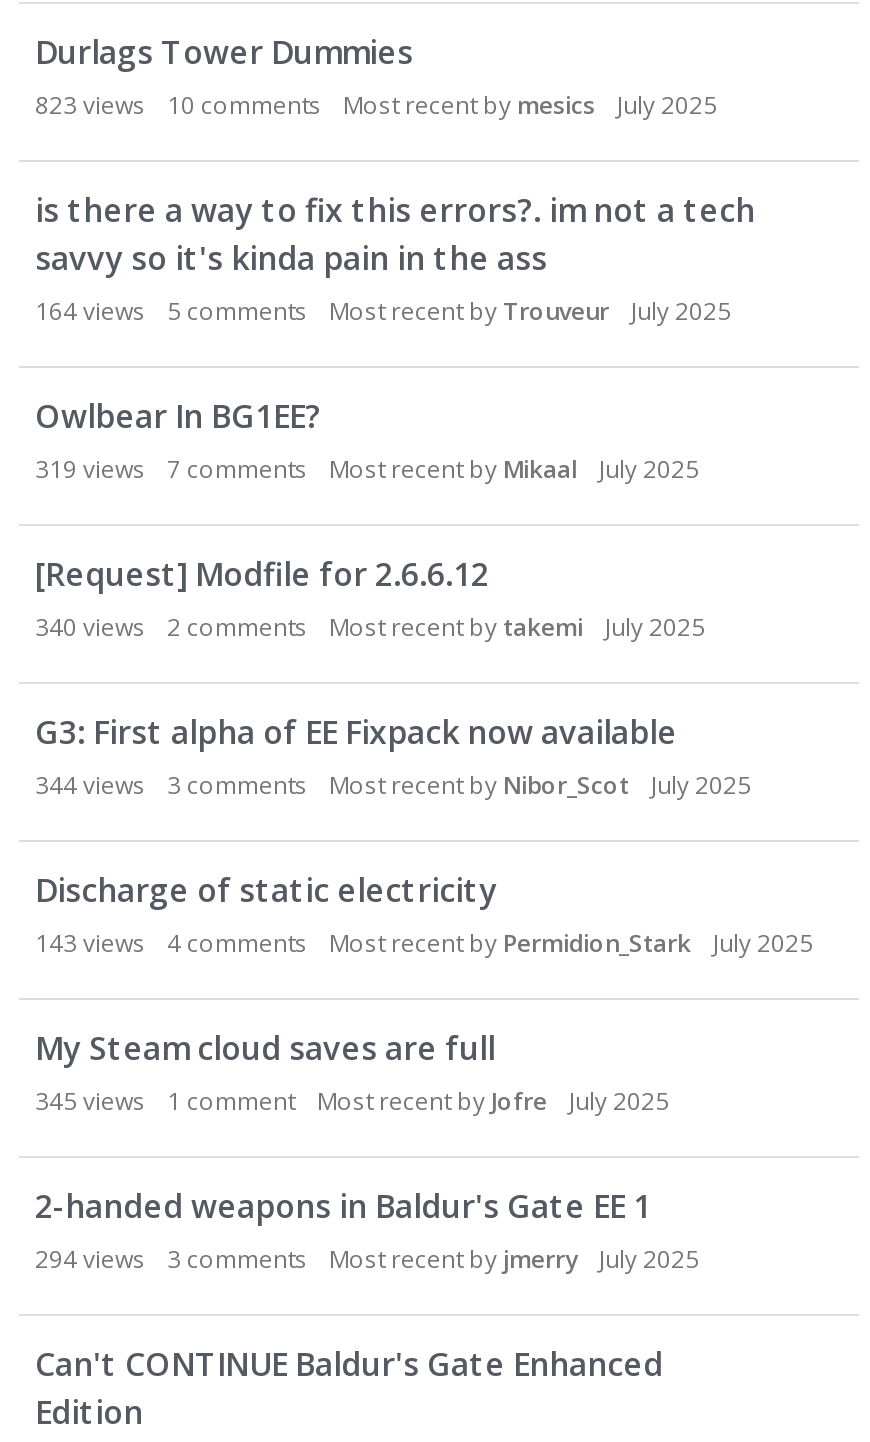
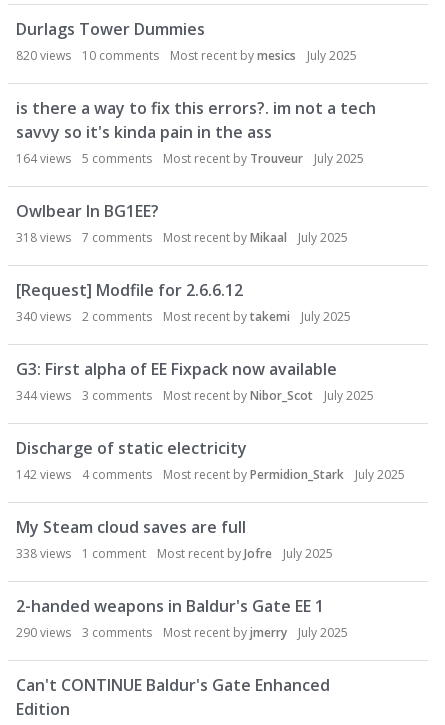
- 823 views 10 comments Most recent by mesics July 2025
+ 820 views 10 comments Most recent by mesics July 2025

- 319 views 7 comments Most recent by Mikaal July 2025
+ 318 views 7 comments Most recent by Mikaal July 2025

- 143 views 4 comments Most recent by Permidion_Stark July 2025
+ 142 views 4 comments Most recent by Permidion_Stark July 2025

- 345 views 1 comment Most recent by Jofre July 2025
+ 338 views 1 comment Most recent by Jofre July 2025

- 294 views 3 comments Most recent by jmerry July 2025
+ 290 views 3 comments Most recent by jmerry July 2025
